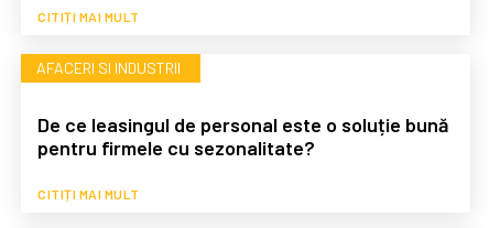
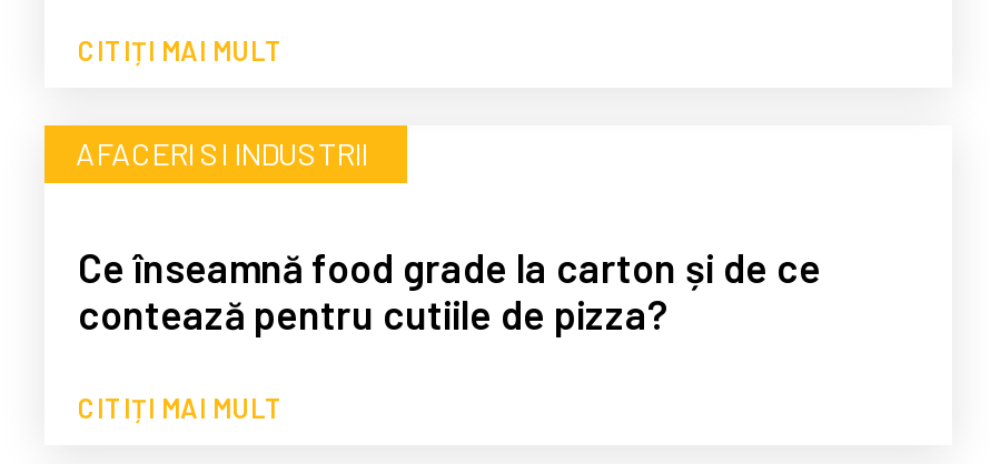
- De ce leasingul de personal este o soluție bună
- pentru firmele cu sezonalitate?
+ Ce înseamnă food grade la carton și de ce
+ contează pentru cutiile de pizza?
